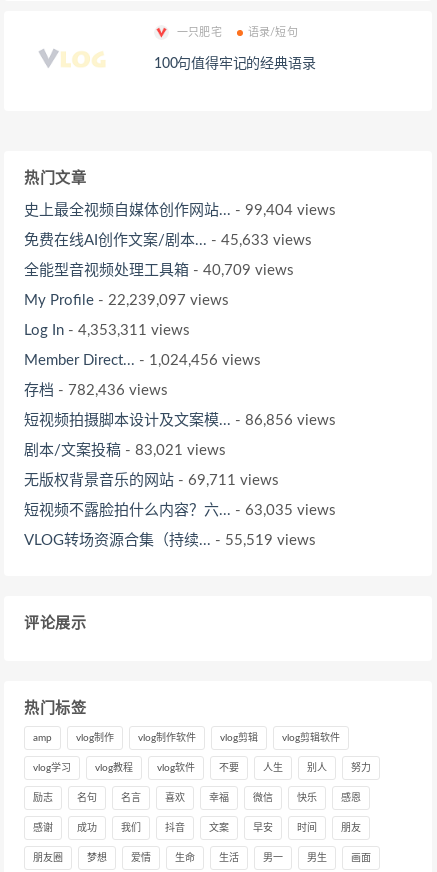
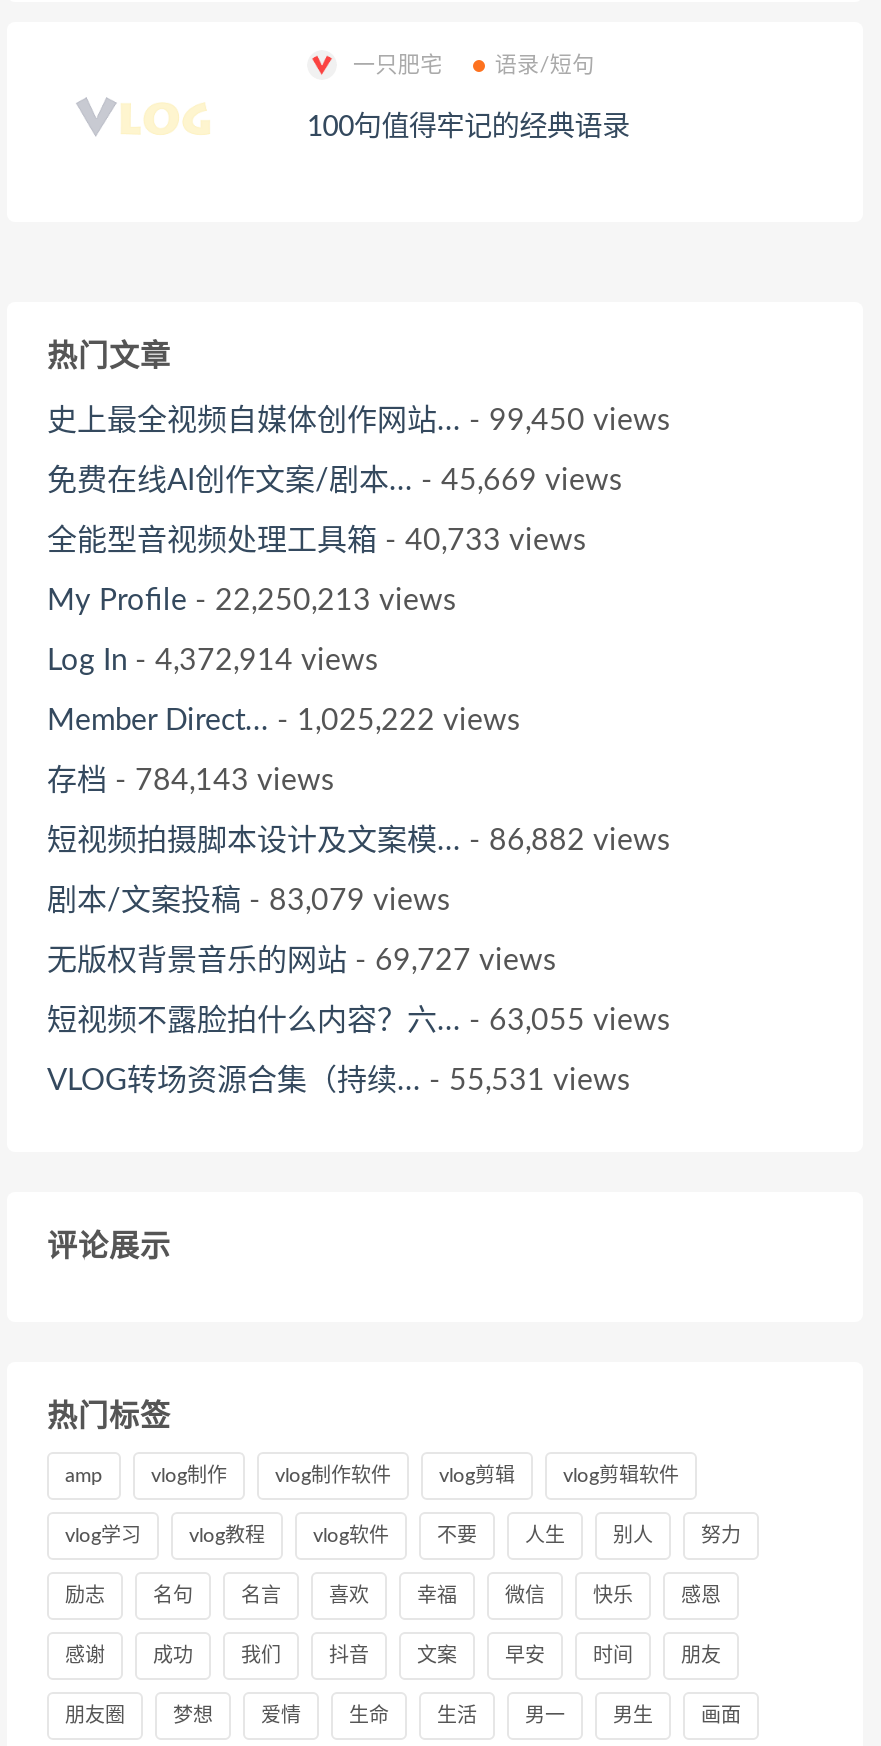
- 史上最全视频自媒体创作网站... - 99,404 views
+ 史上最全视频自媒体创作网站... - 99,450 views

- 免费在线AI创作文案/剧本... - 45,633 views
+ 免费在线AI创作文案/剧本... - 45,669 views

- 全能型音视频处理工具箱- 40,709 views
+ 全能型音视频处理工具箱- 40,733 views

- My Profile - 22,239,097 views
+ My Profile - 22,250,213 views

- Log In - 4,353,311 views
+ Log In - 4,372,914 views

- Member Direct... - 1,024,456 views
+ Member Direct... - 1,025,222 views

- 存档- 782,436 views
+ 存档- 784,143 views

- 短视频拍摄脚本设计及文案模... - 86,856 views
+ 短视频拍摄脚本设计及文案模... - 86,882 views

- 剧本/文案投稿- 83,021 views
+ 剧本/文案投稿- 83,079 views

- 无版权背景音乐的网站- 69,711 views
+ 无版权背景音乐的网站- 69,727 views

- 短视频不露脸拍什么内容？六... - 63,035 views
+ 短视频不露脸拍什么内容？六... - 63,055 views

- VLOG转场资源合集（持续... - 55,519 views
+ VLOG转场资源合集（持续... - 55,531 views
